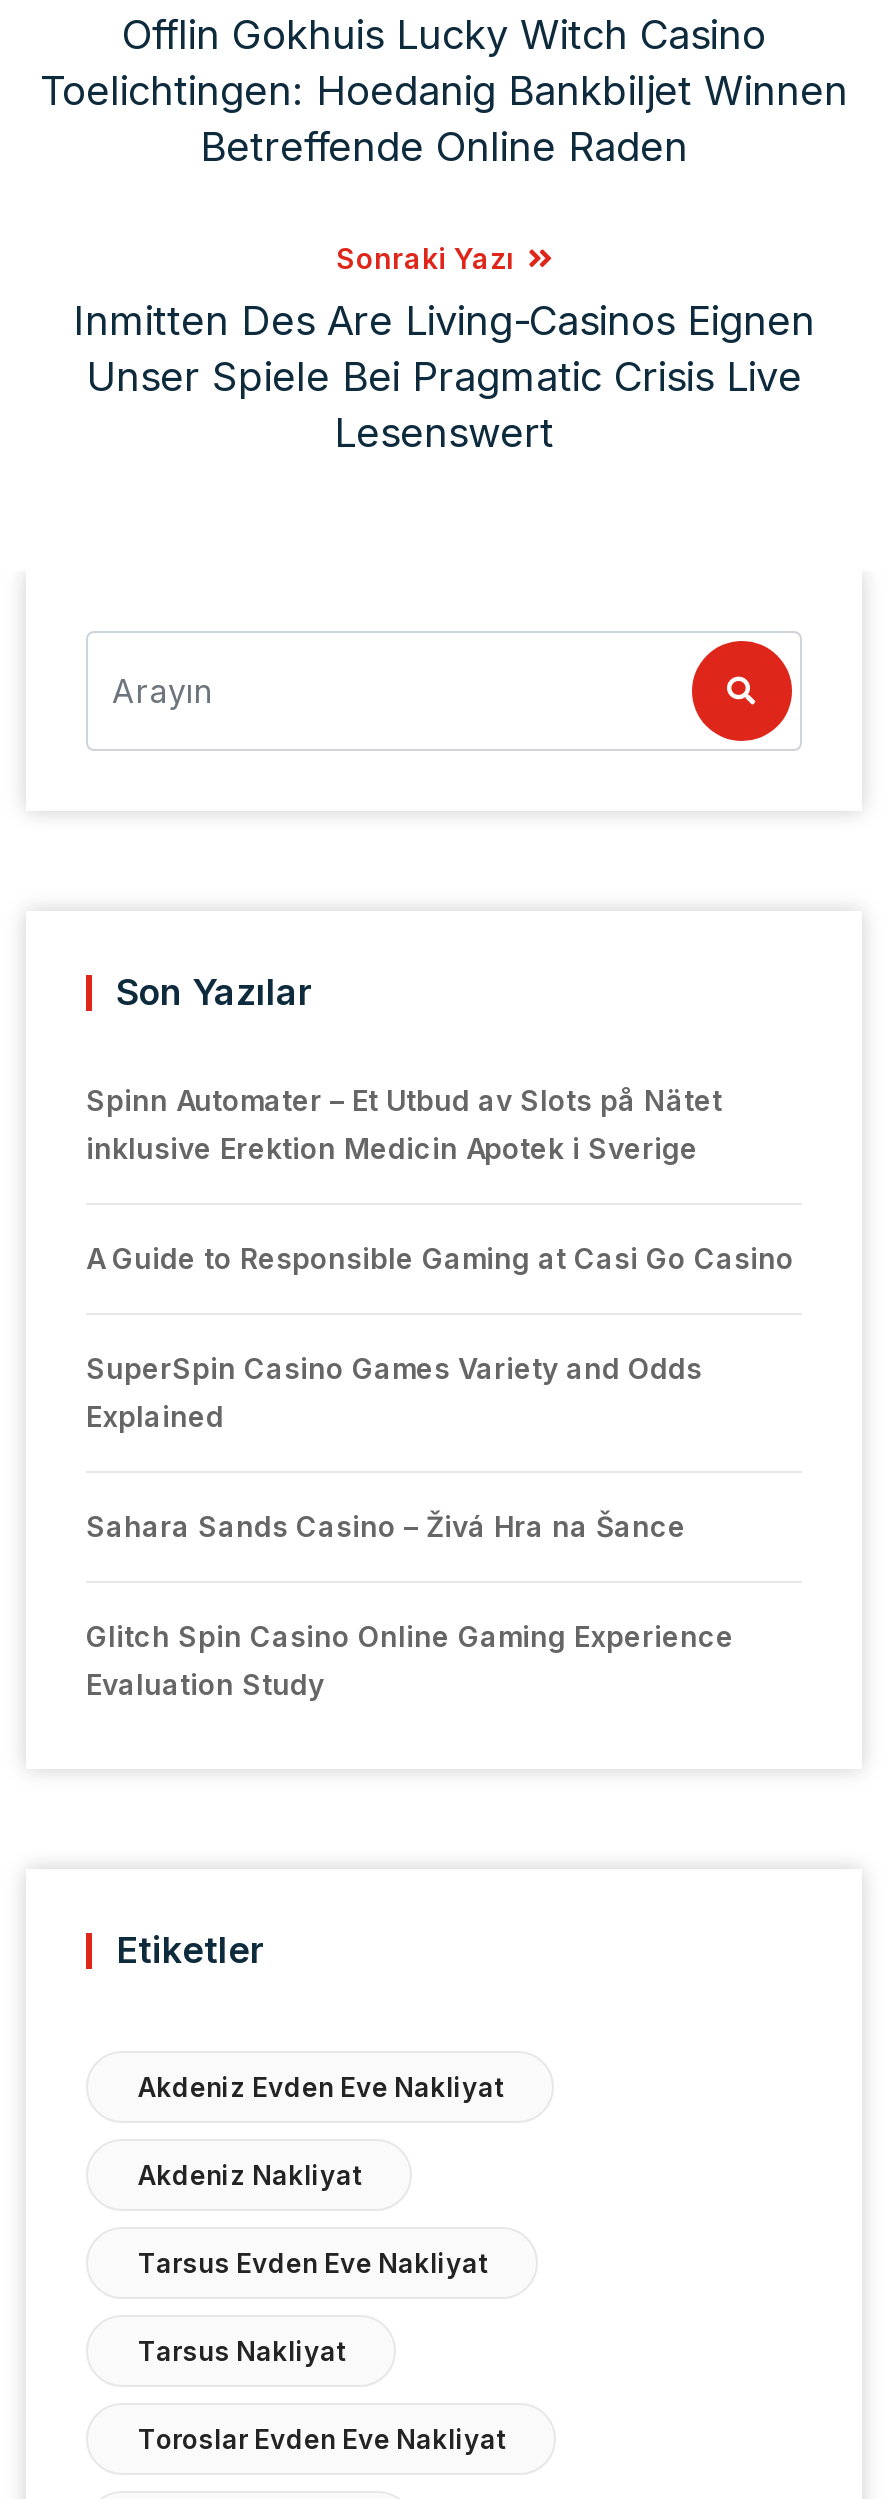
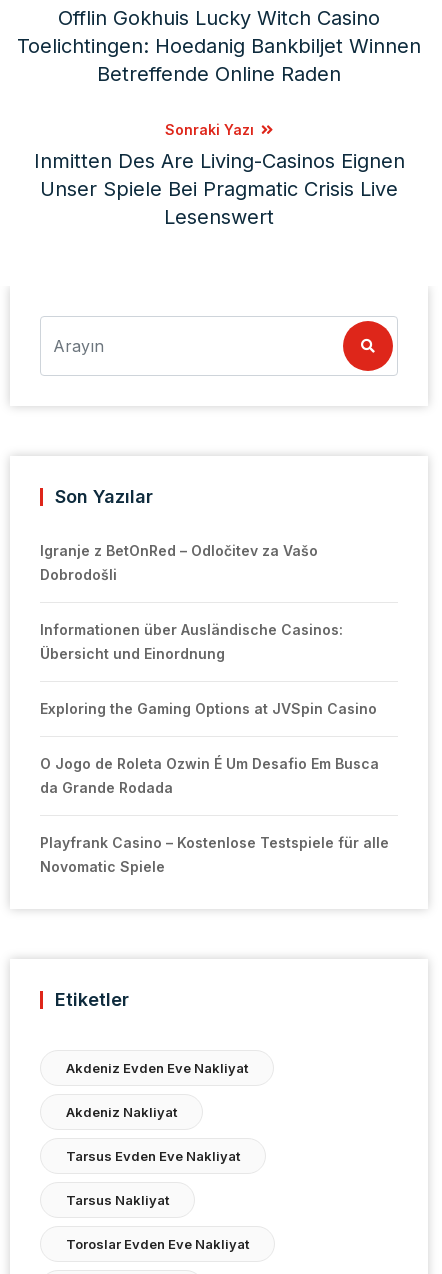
- Spinn Automater – Et Utbud av Slots på Nätet
- inklusive Erektion Medicin Apotek i Sverige
+ Igranje z BetOnRed – Odločitev za Vašo
+ Dobrodošli

- A Guide to Responsible Gaming at Casi Go Casino
+ Informationen über Ausländische Casinos:
+ Übersicht und Einordnung

- SuperSpin Casino Games Variety and Odds
- Explained
+ Exploring the Gaming Options at JVSpin Casino

- Sahara Sands Casino – Živá Hra na Šance
+ O Jogo de Roleta Ozwin É Um Desafio Em Busca
+ da Grande Rodada

- Glitch Spin Casino Online Gaming Experience
- Evaluation Study
+ Playfrank Casino – Kostenlose Testspiele für alle
+ Novomatic Spiele
